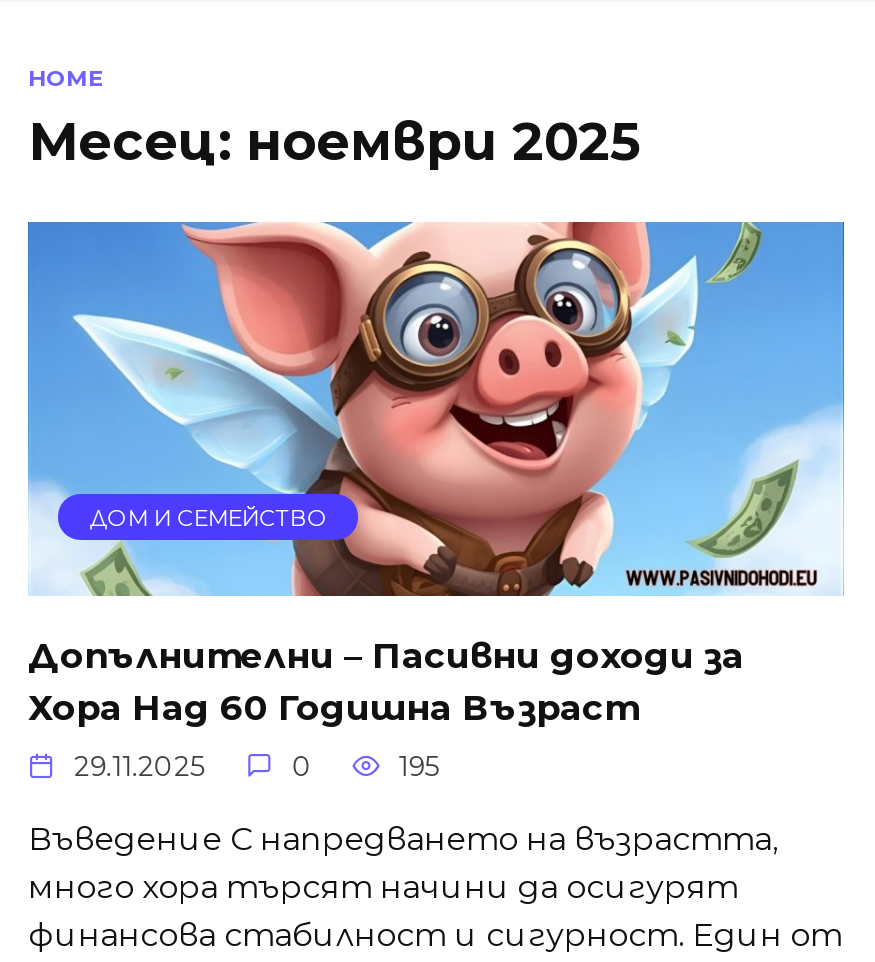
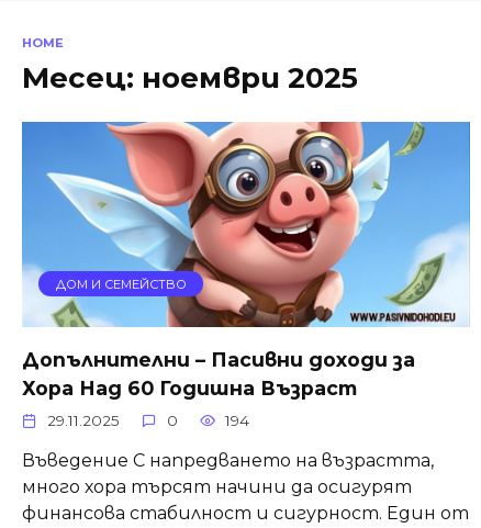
- 195
+ 194
